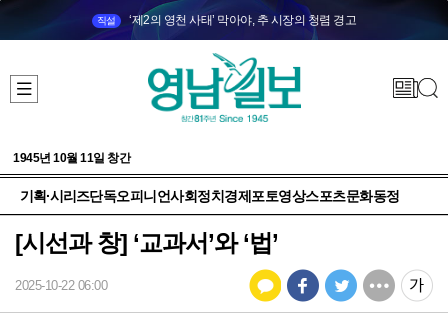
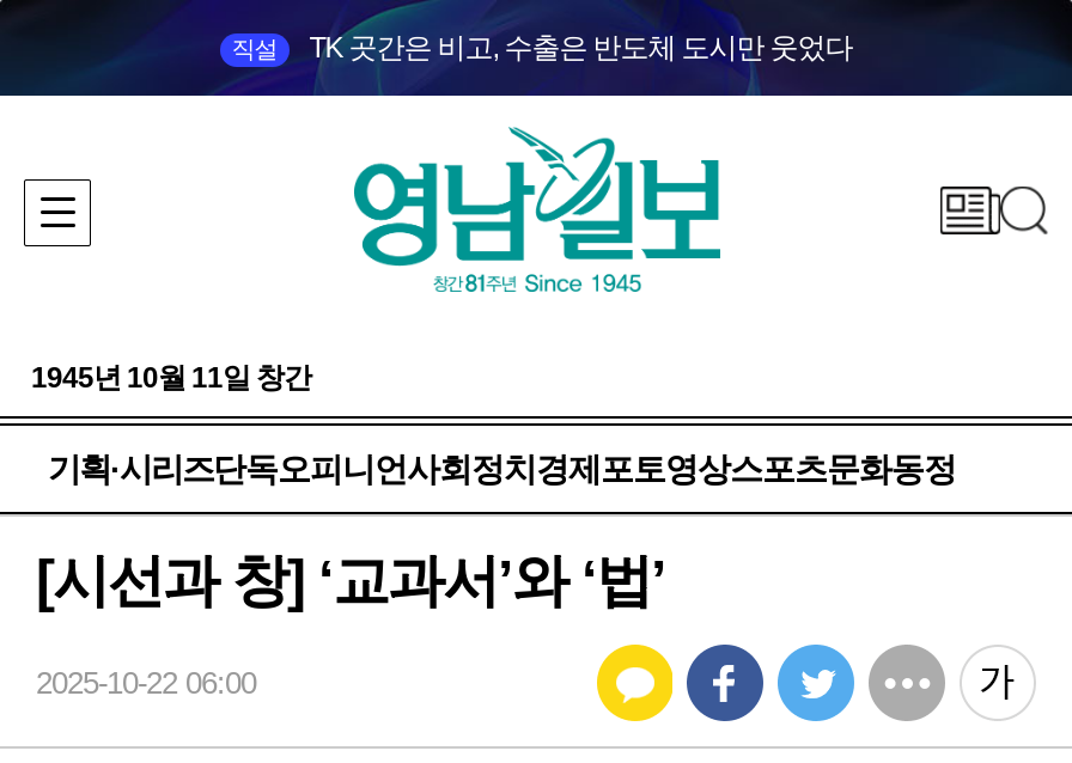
- ‘제2의 영천 사태’ 막아야, 추 시장의 청렴 경고
+ TK 곳간은 비고, 수출은 반도체 도시만 웃었다
